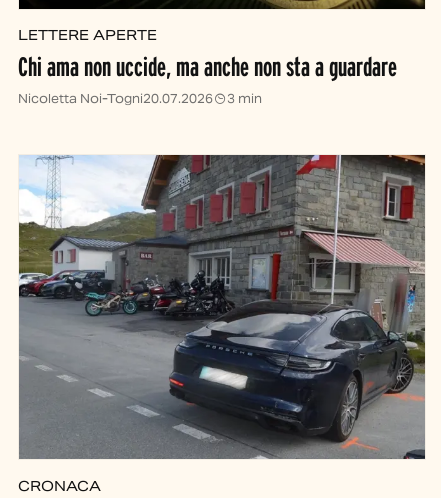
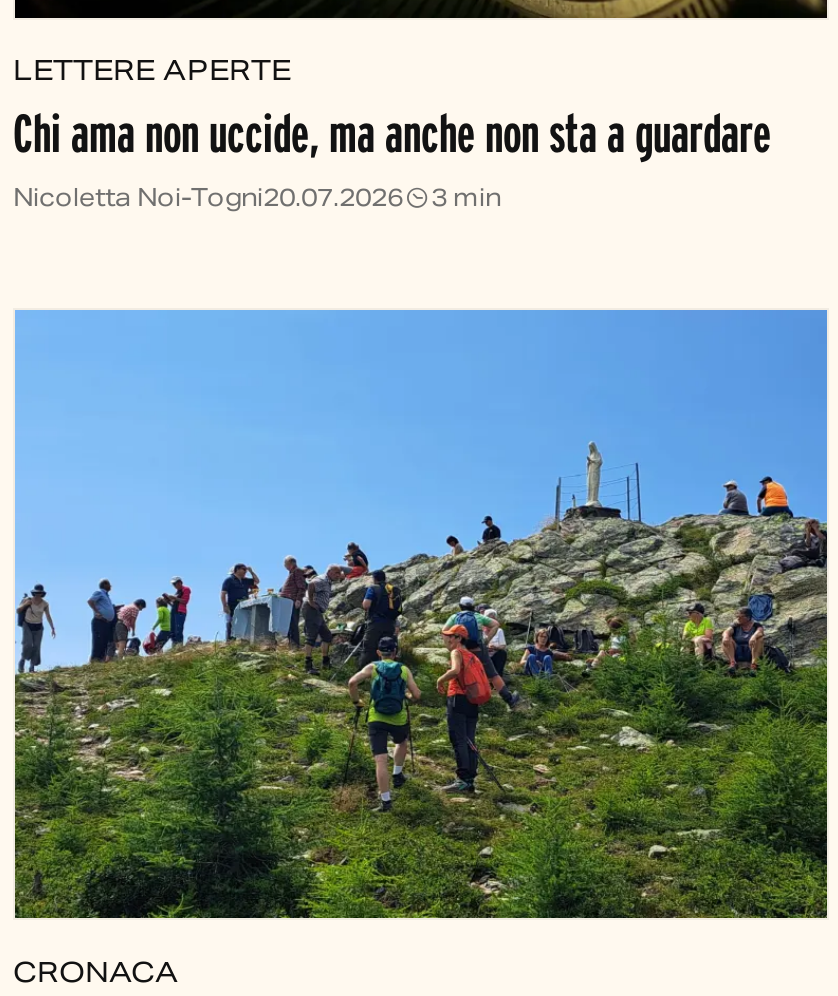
- [image]
+ [image]
